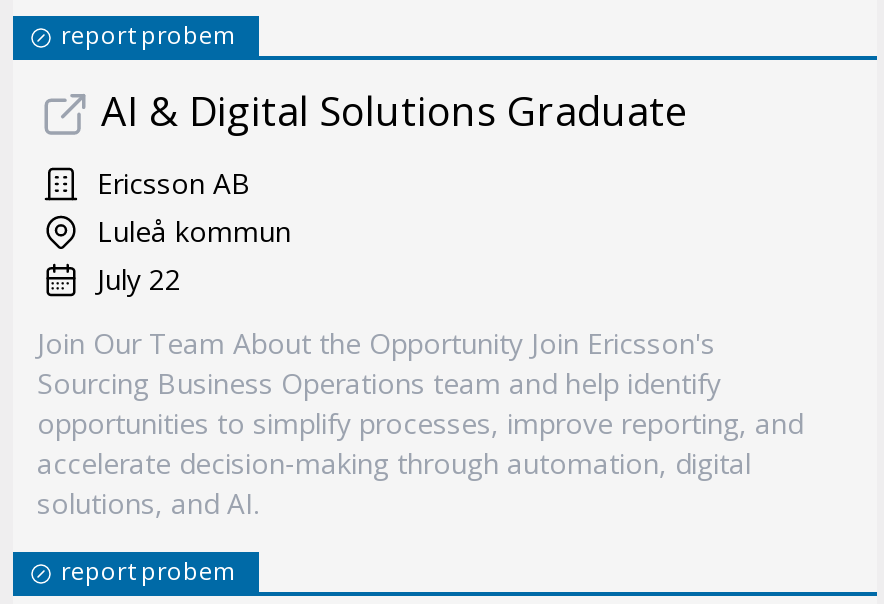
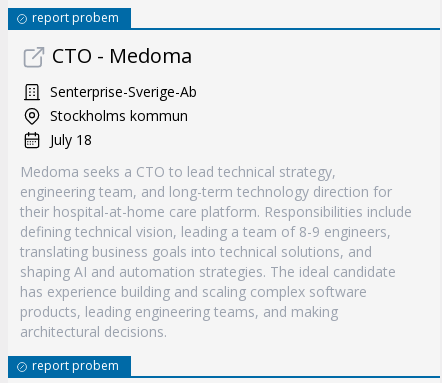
- AI & Digital Solutions Graduate
+ CTO - Medoma

- Ericsson AB
- Luleå kommun
- July 22
+ Senterprise-Sverige-Ab
+ Stockholms kommun
+ July 18

- Join Our Team About the Opportunity Join Ericsson's
- Sourcing Business Operations team and help identify
- opportunities to simplify processes, improve reporting, and
- accelerate decision‑making through automation, digital
- solutions, and AI.
+ Medoma seeks a CTO to lead technical strategy,
+ engineering team, and long-term technology direction for
+ their hospital-at-home care platform. Responsibilities include
+ defining technical vision, leading a team of 8-9 engineers,
+ translating business goals into technical solutions, and
+ shaping AI and automation strategies. The ideal candidate
+ has experience building and scaling complex software
+ products, leading engineering teams, and making
+ architectural decisions.
